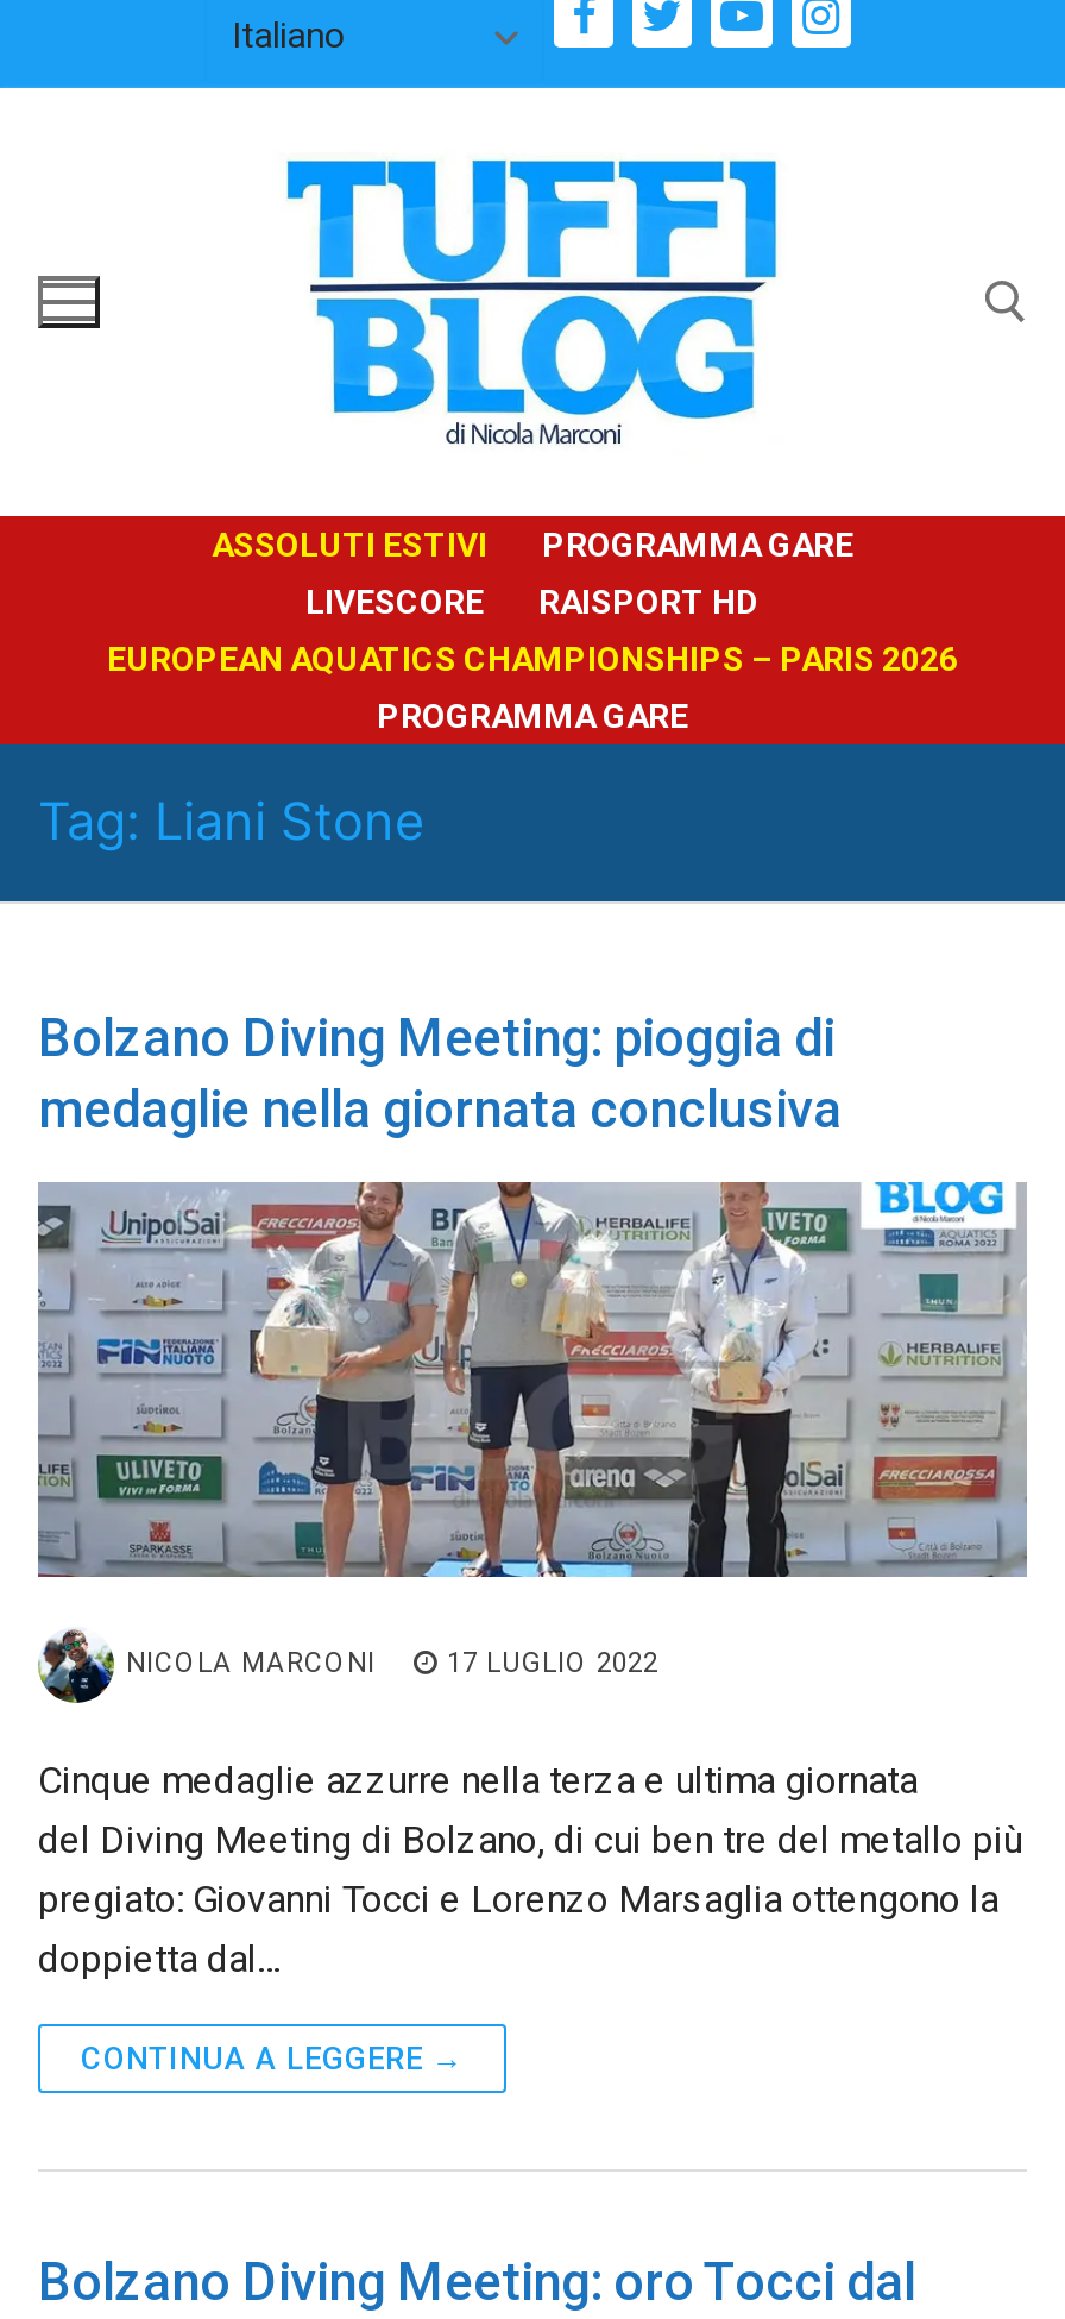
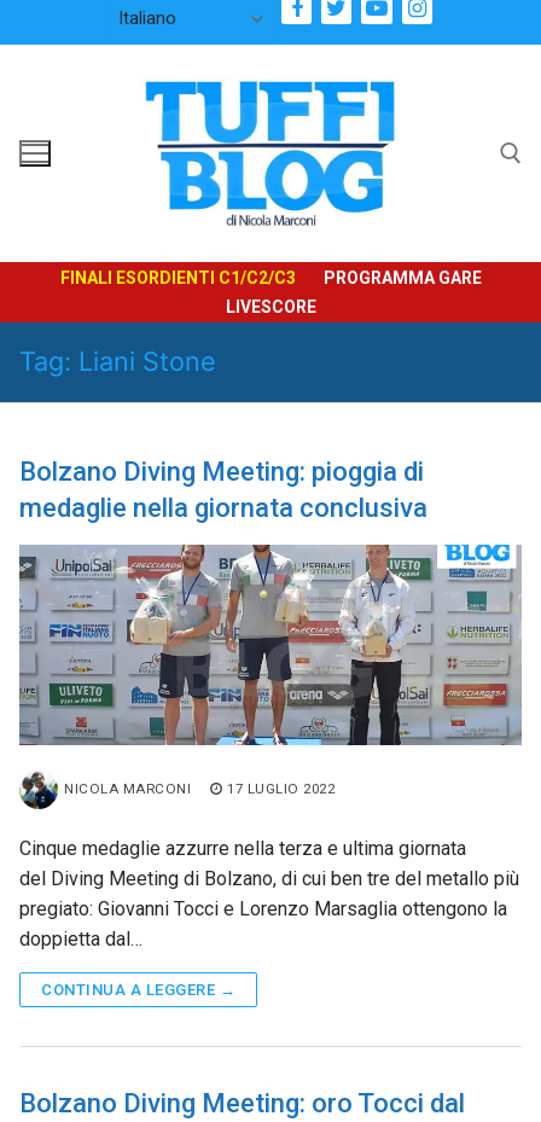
- ASSOLUTI ESTIVI
+ FINALI ESORDIENTI C1/C2/C3

- RAISPORT HD
- EUROPEAN AQUATICS CHAMPIONSHIPS – PARIS 2026
- PROGRAMMA GARE
